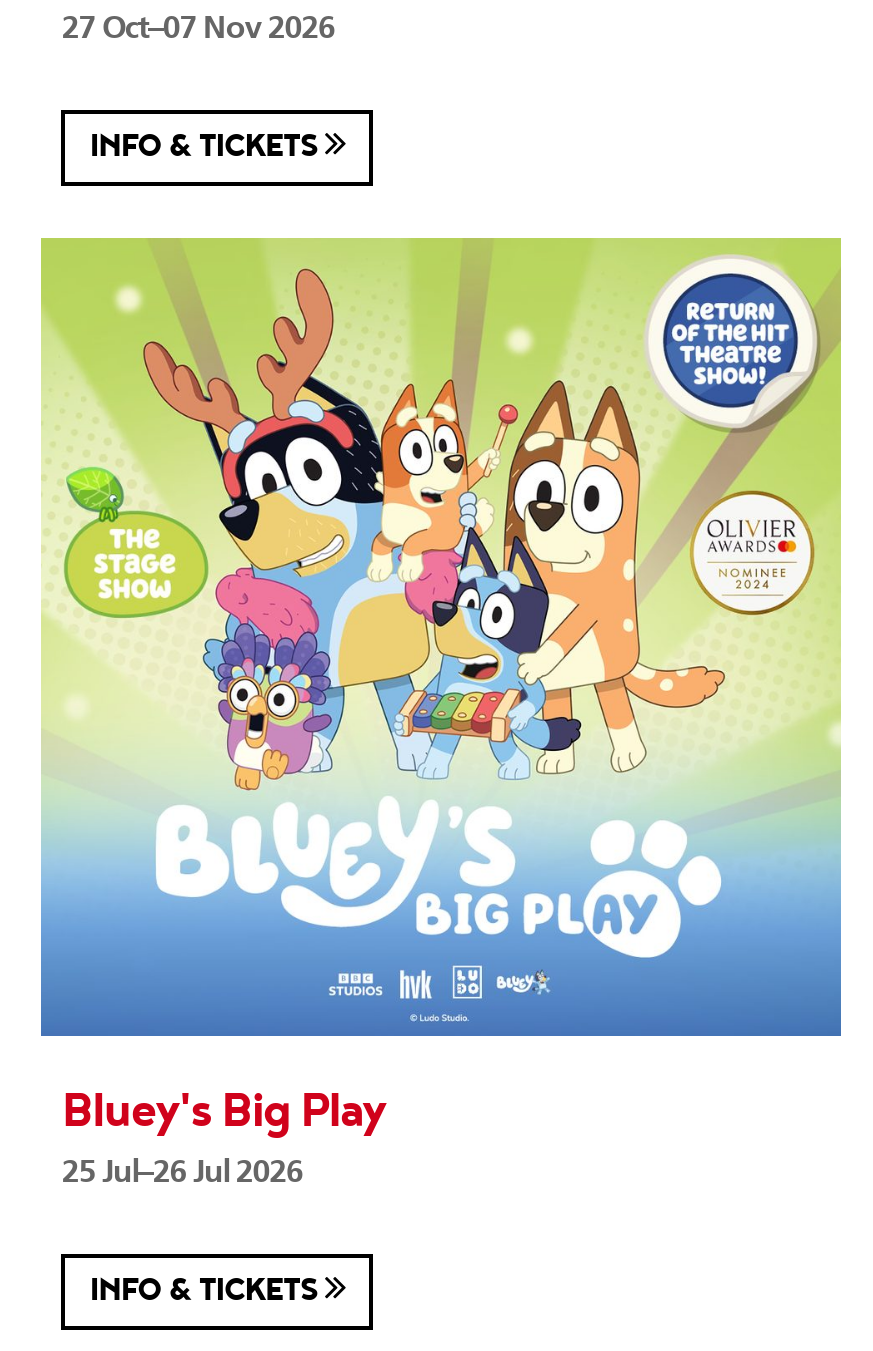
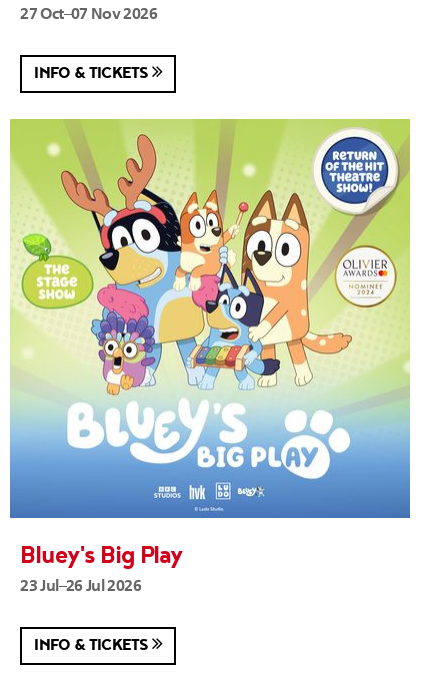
- 25 Jul–26 Jul 2026
+ 23 Jul–26 Jul 2026
